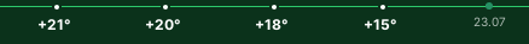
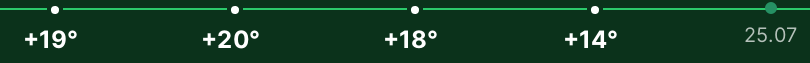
- +21°
+ +19°

- +15°
+ +14°

- 23.07
+ 25.07
